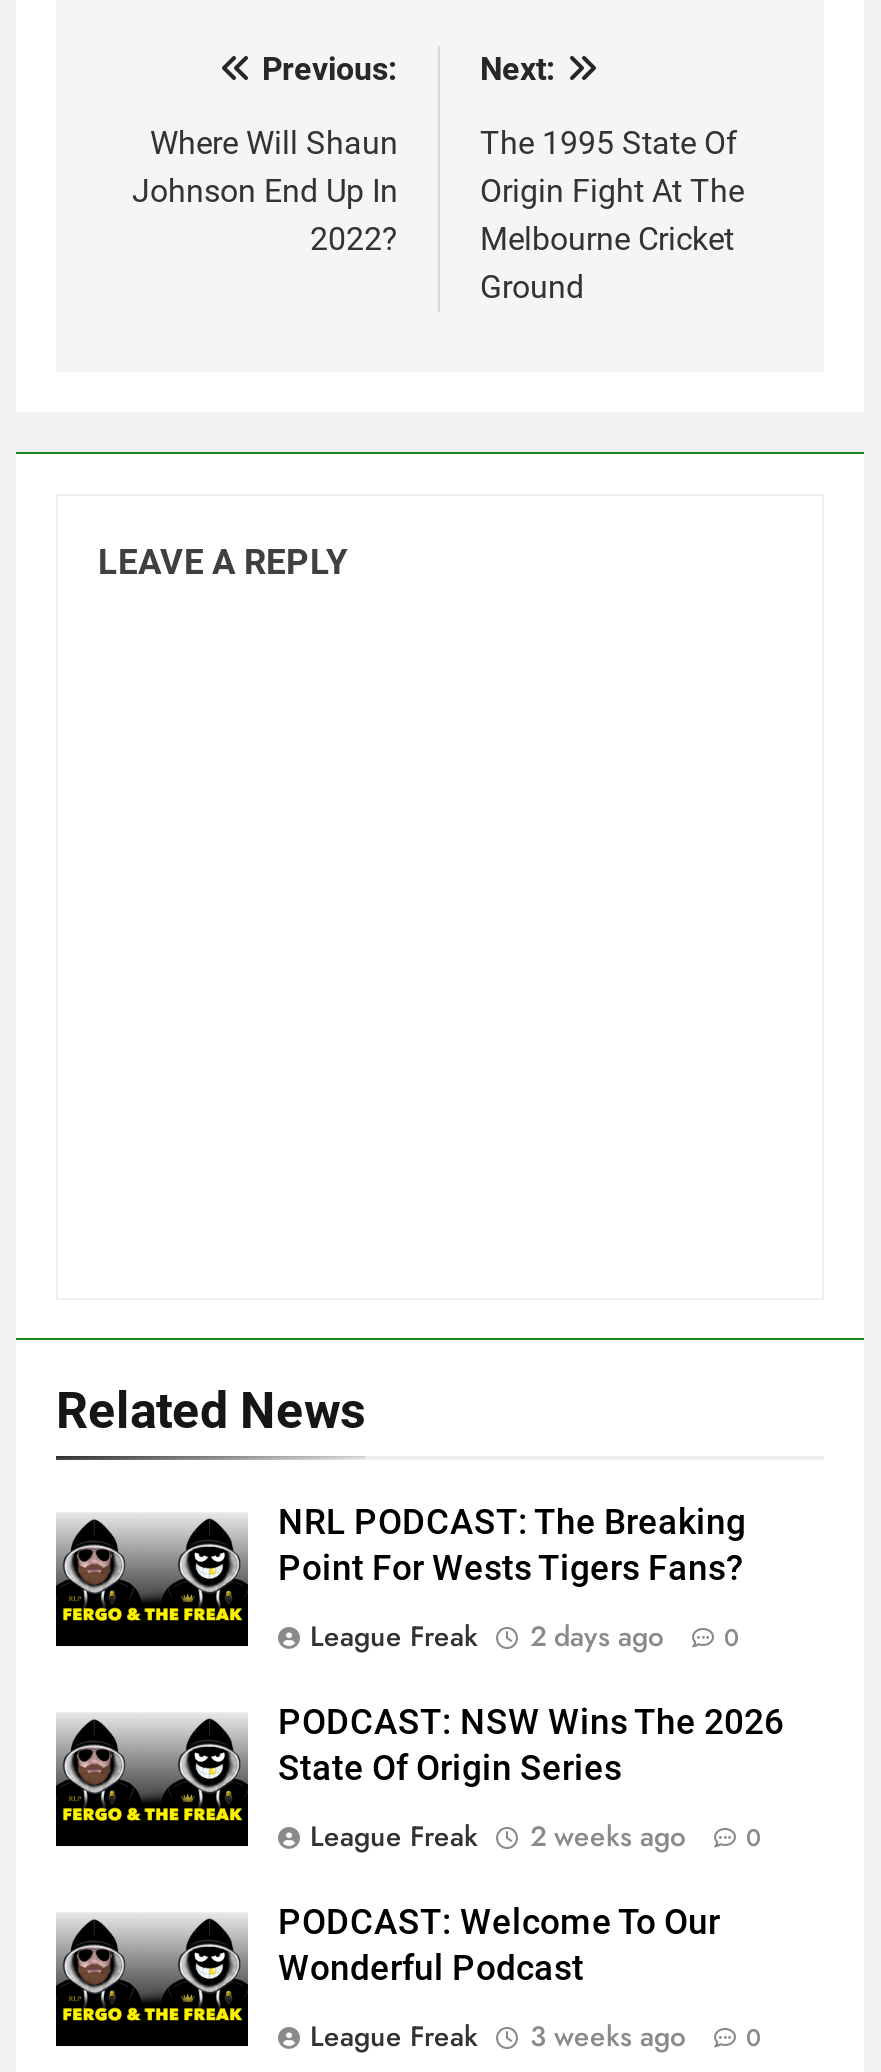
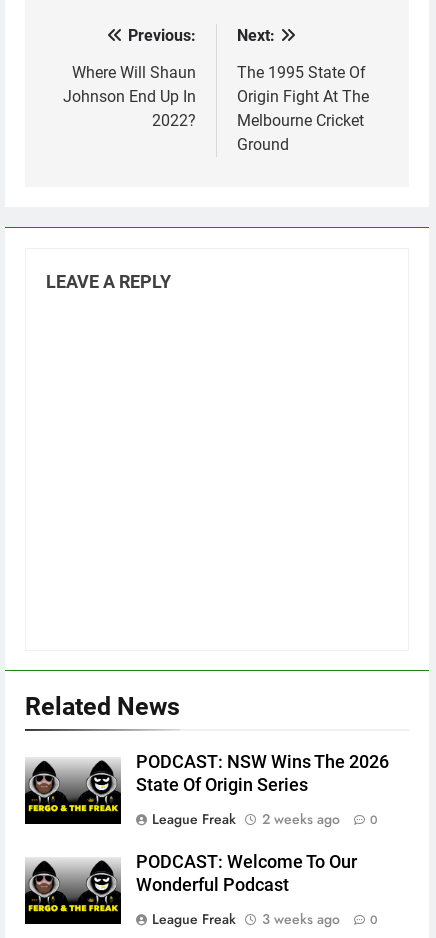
- NRL PODCAST: The Breaking
- Point For Wests Tigers Fans?
- League Freak
- 2 days ago
- 0
